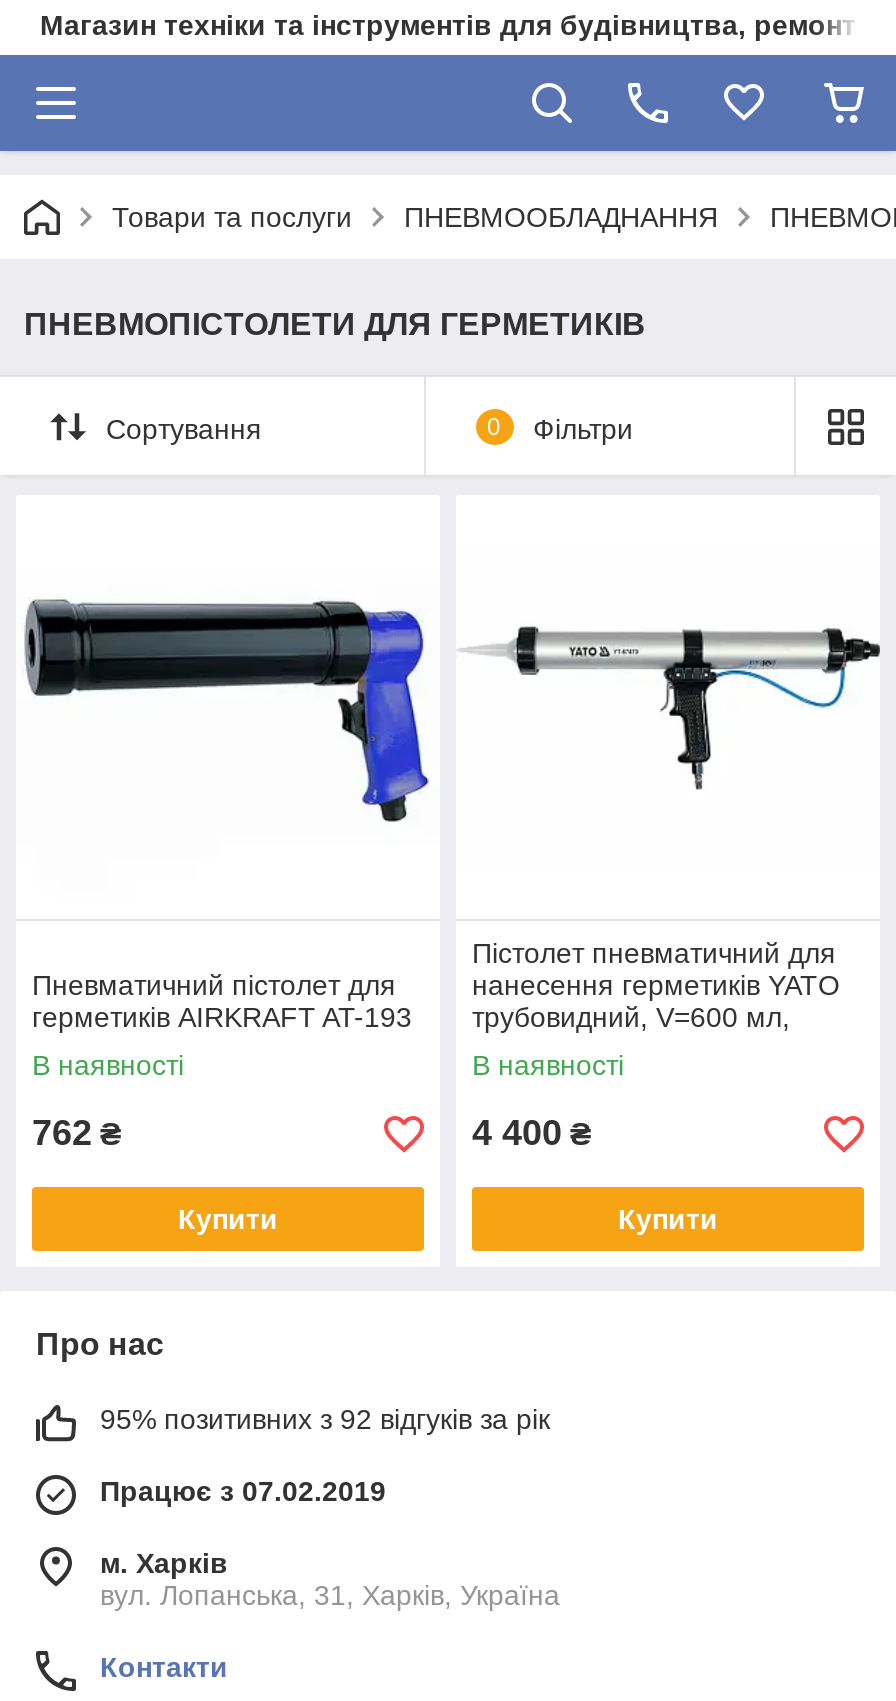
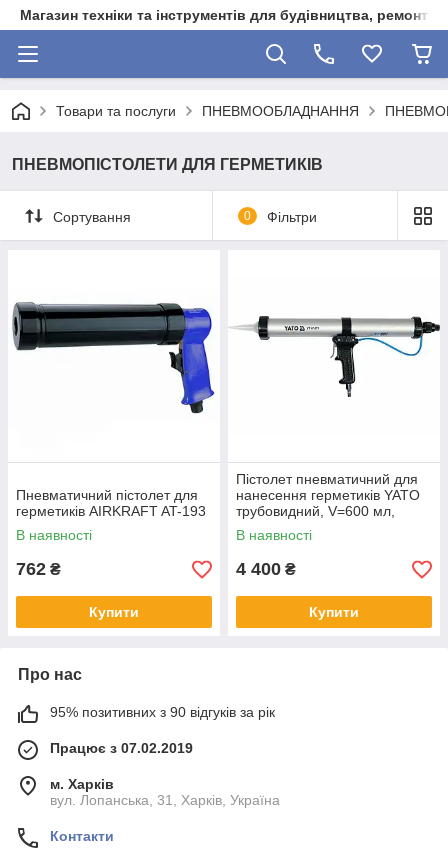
- 95% позитивних з 92 відгуків за рік
+ 95% позитивних з 90 відгуків за рік
